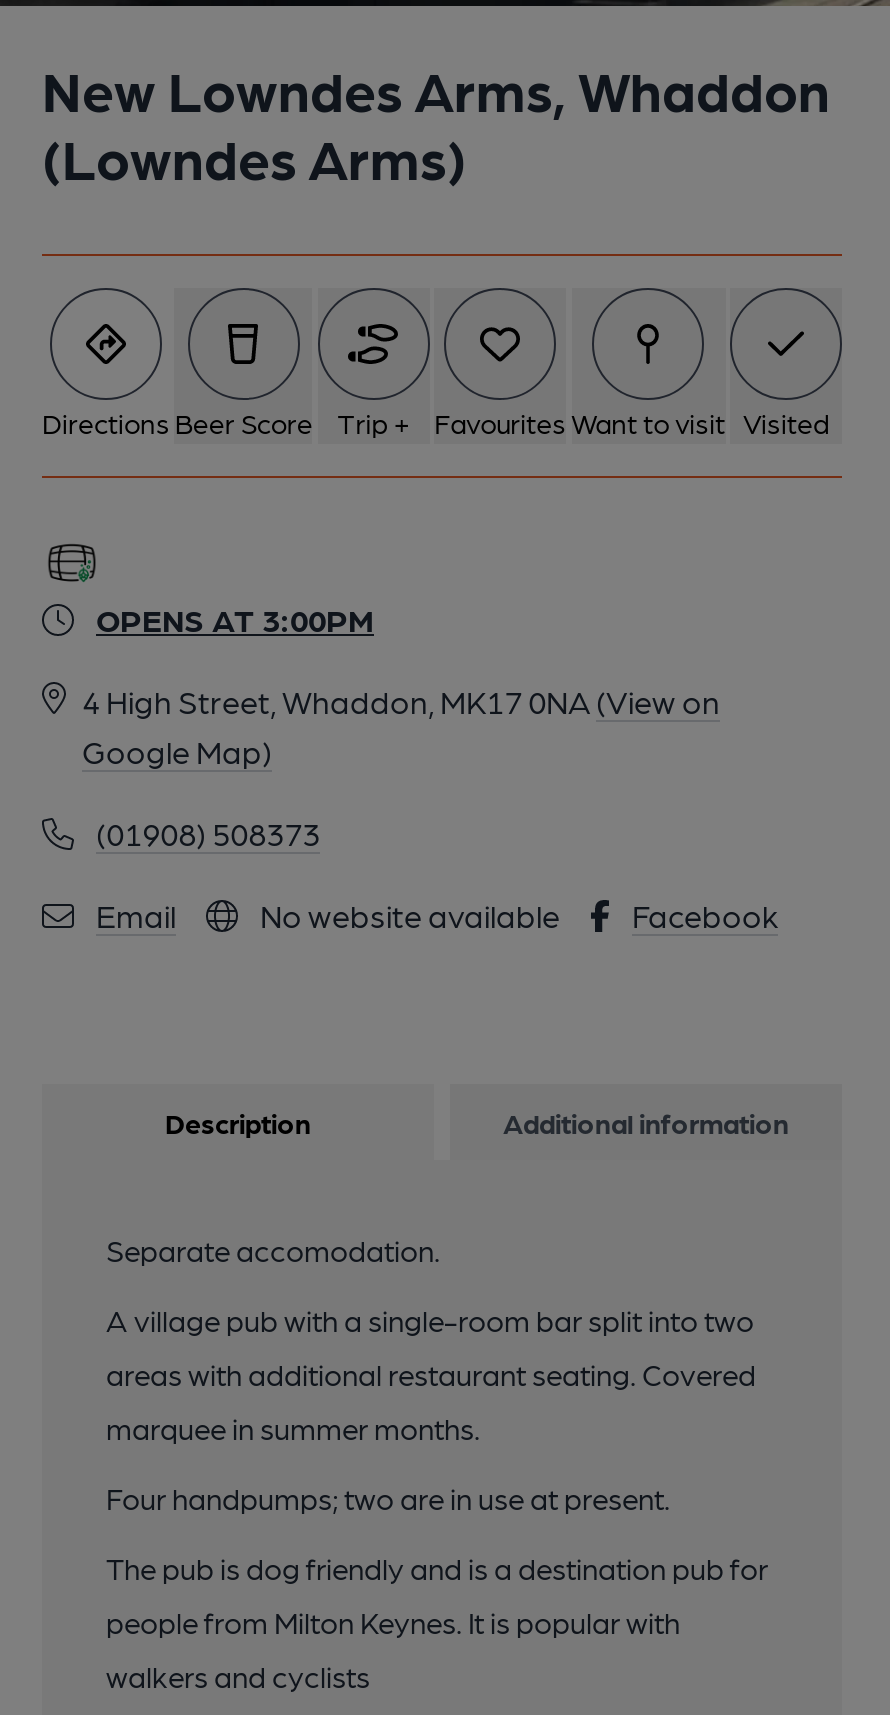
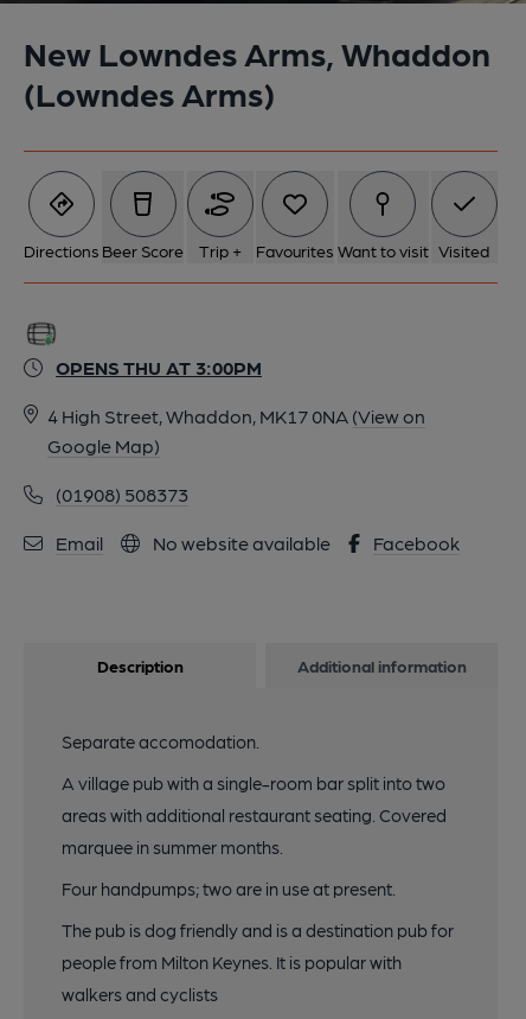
- OPENS AT 3:00PM
+ OPENS THU AT 3:00PM
